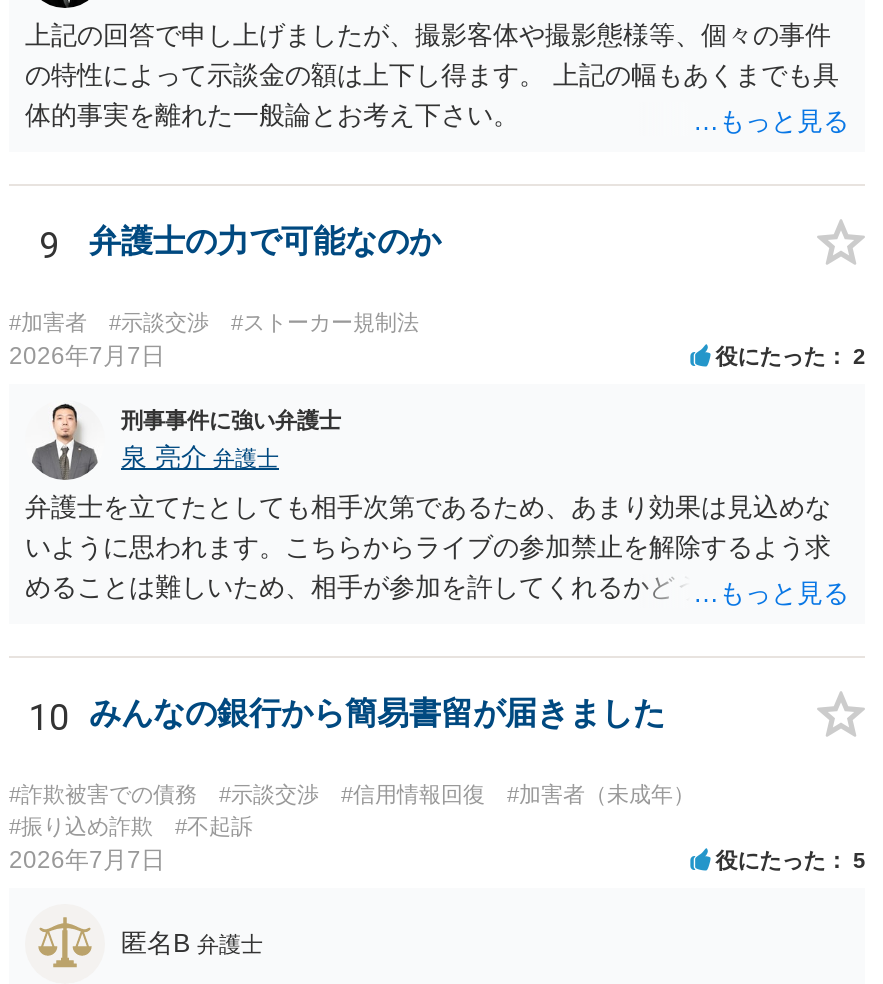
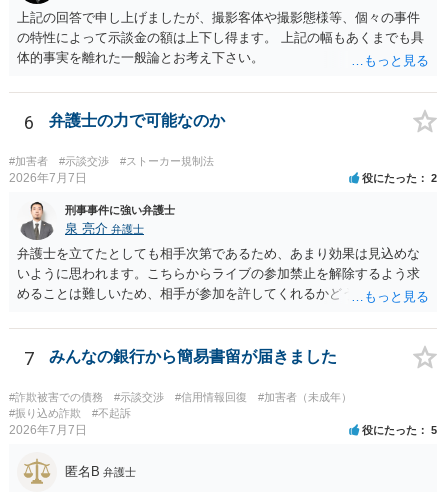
- 9 弁護士の力で可能なのか
+ 6 弁護士の力で可能なのか

- 10 みんなの銀行から簡易書留が届きました
+ 7
+ みんなの銀行から簡易書留が届きました
